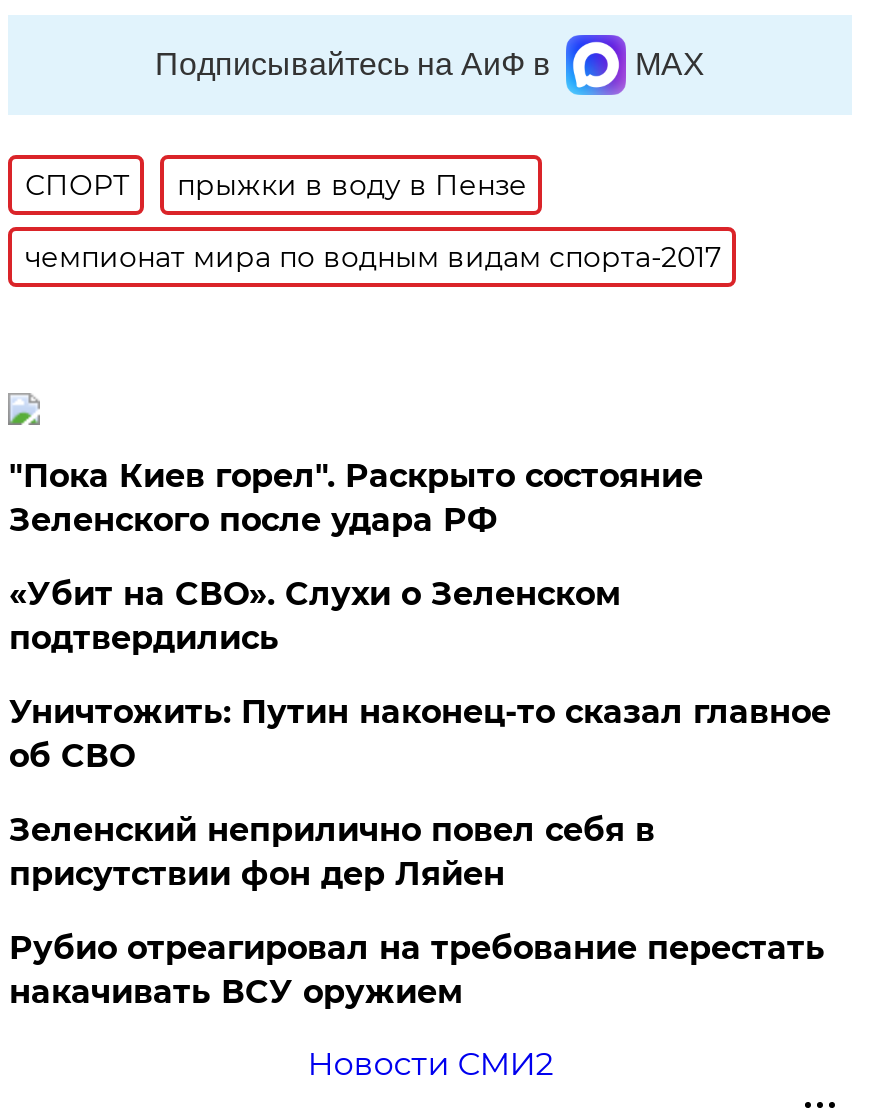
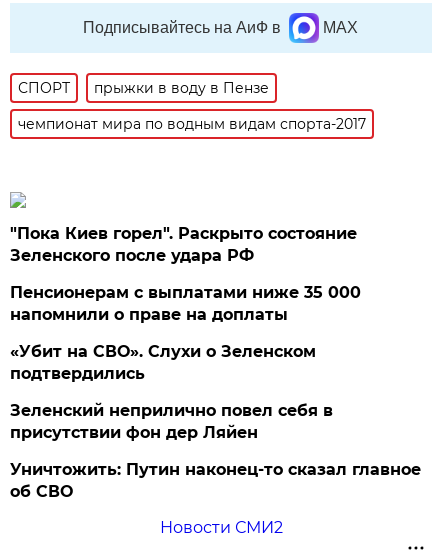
+ Пенсионерам с выплатами ниже 35 000
+ напомнили о праве на доплаты

moved down: «Убит на СВО». Слухи о Зеленском | подтвердились

moved down: Уничтожить: Путин наконец-то сказал главное | об СВО

- Рубио отреагировал на требование перестать
- накачивать ВСУ оружием
